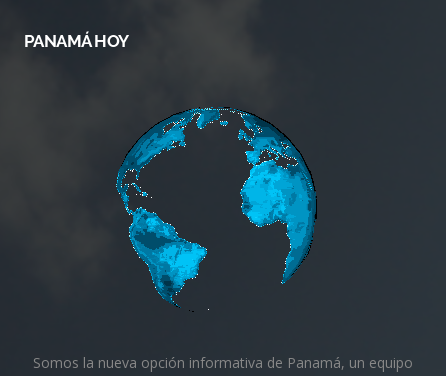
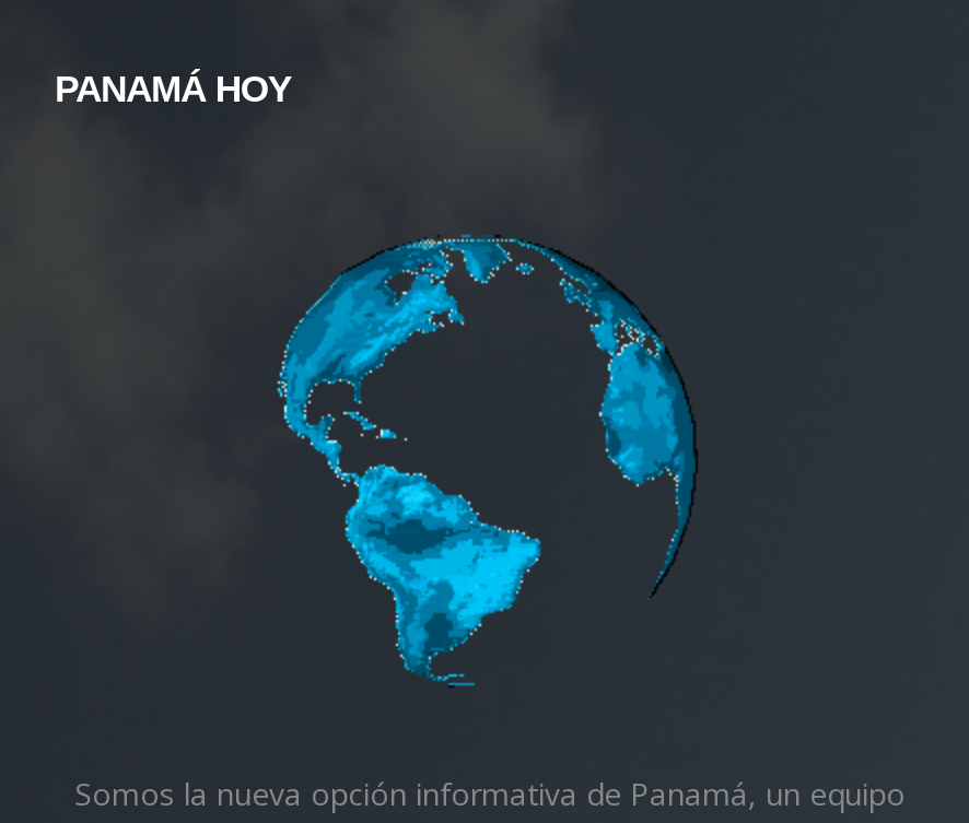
- [image]
+ [image]
